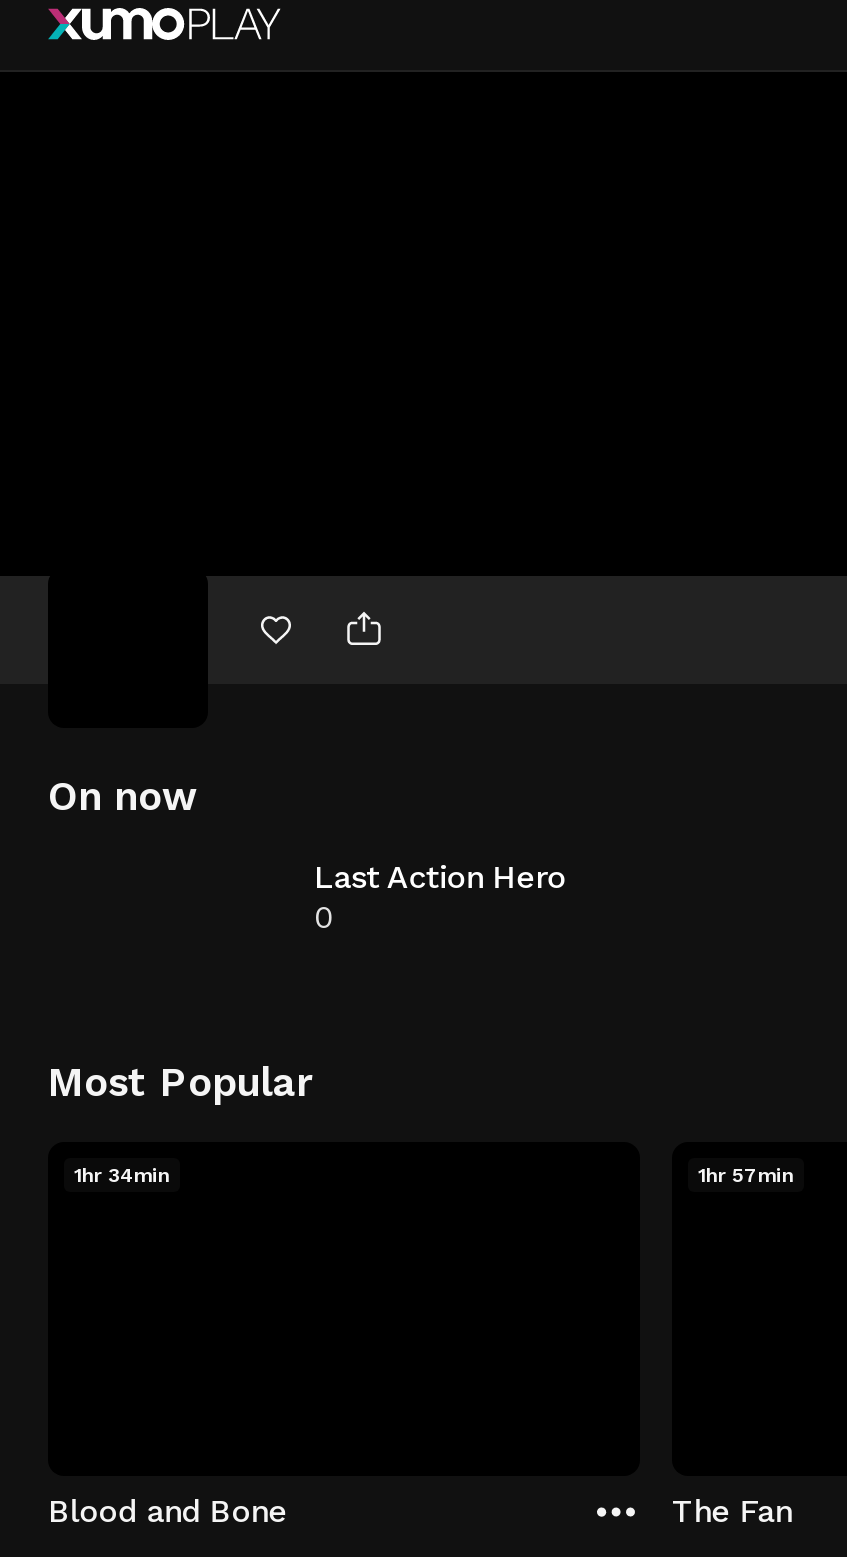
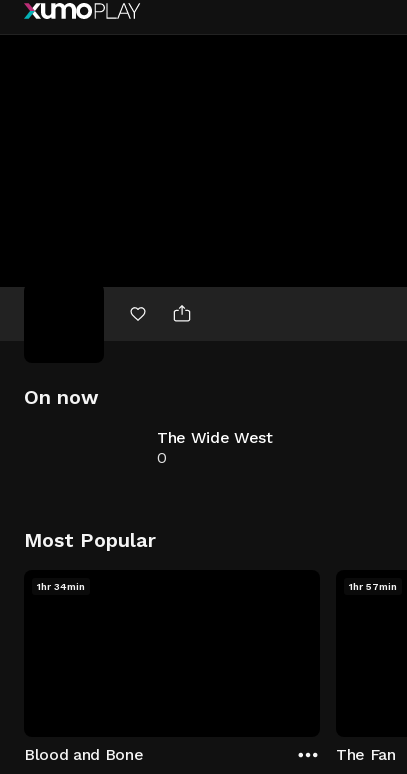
- Last Action Hero
+ The Wide West
